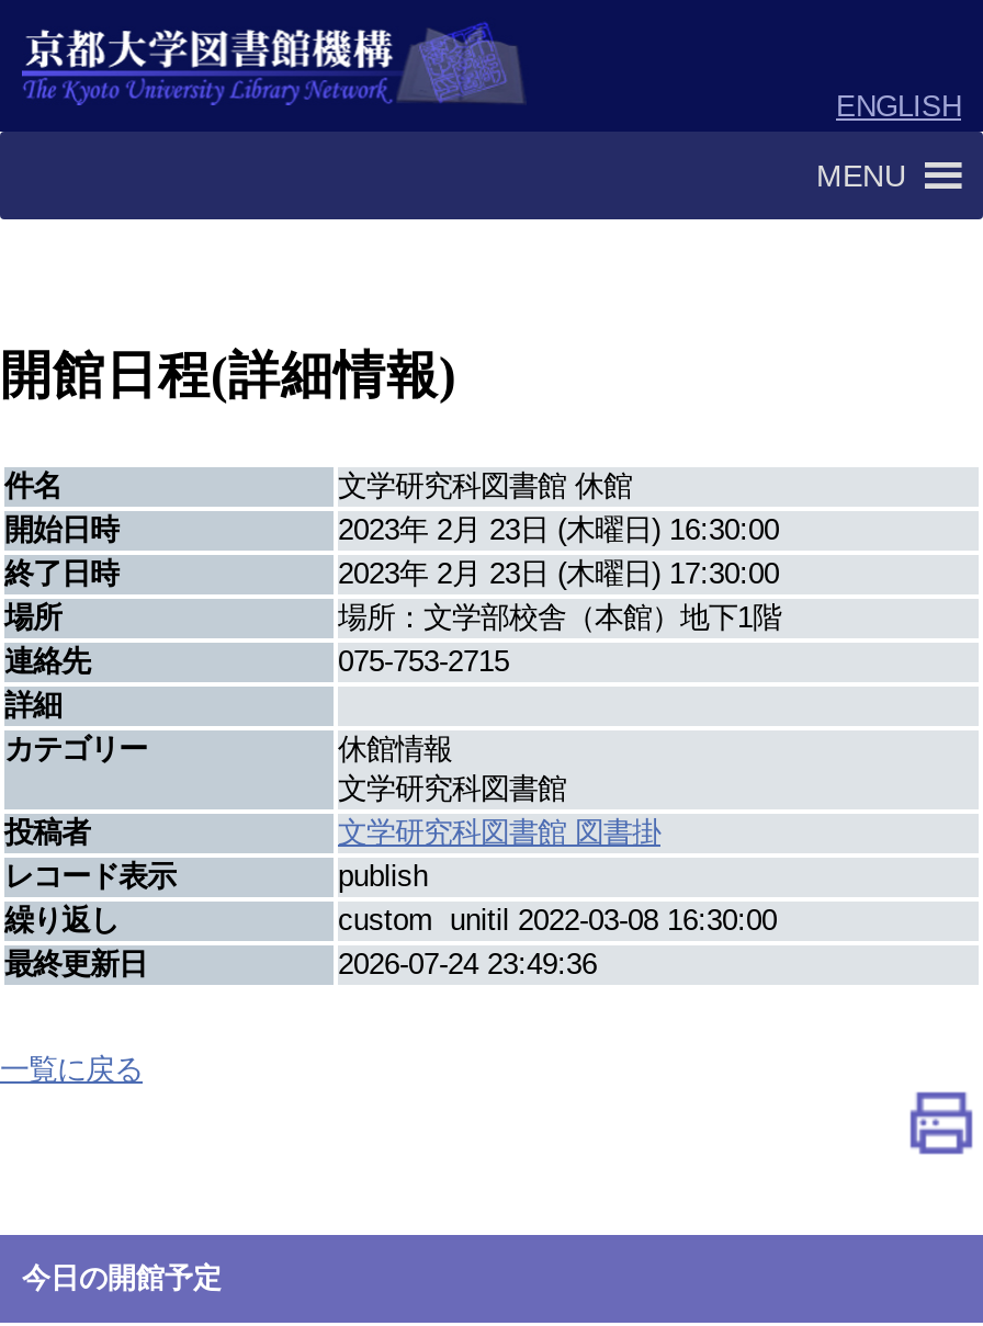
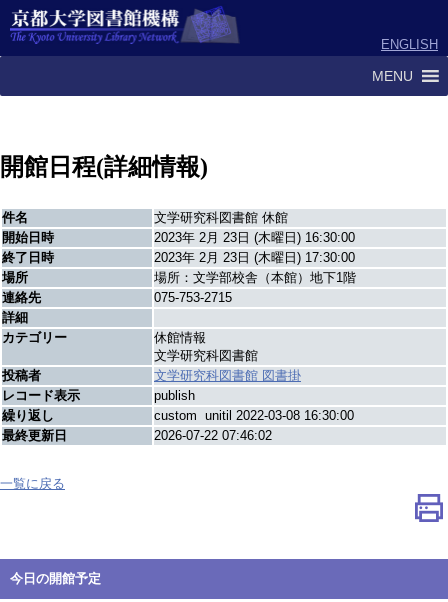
- 2026-07-24 23:49:36
+ 2026-07-22 07:46:02
